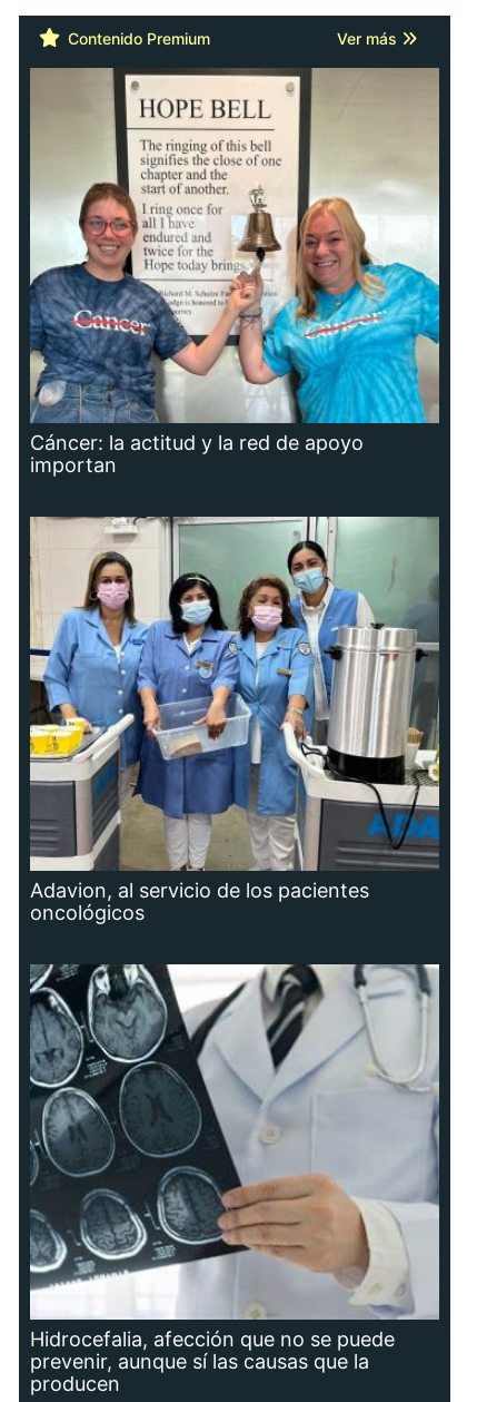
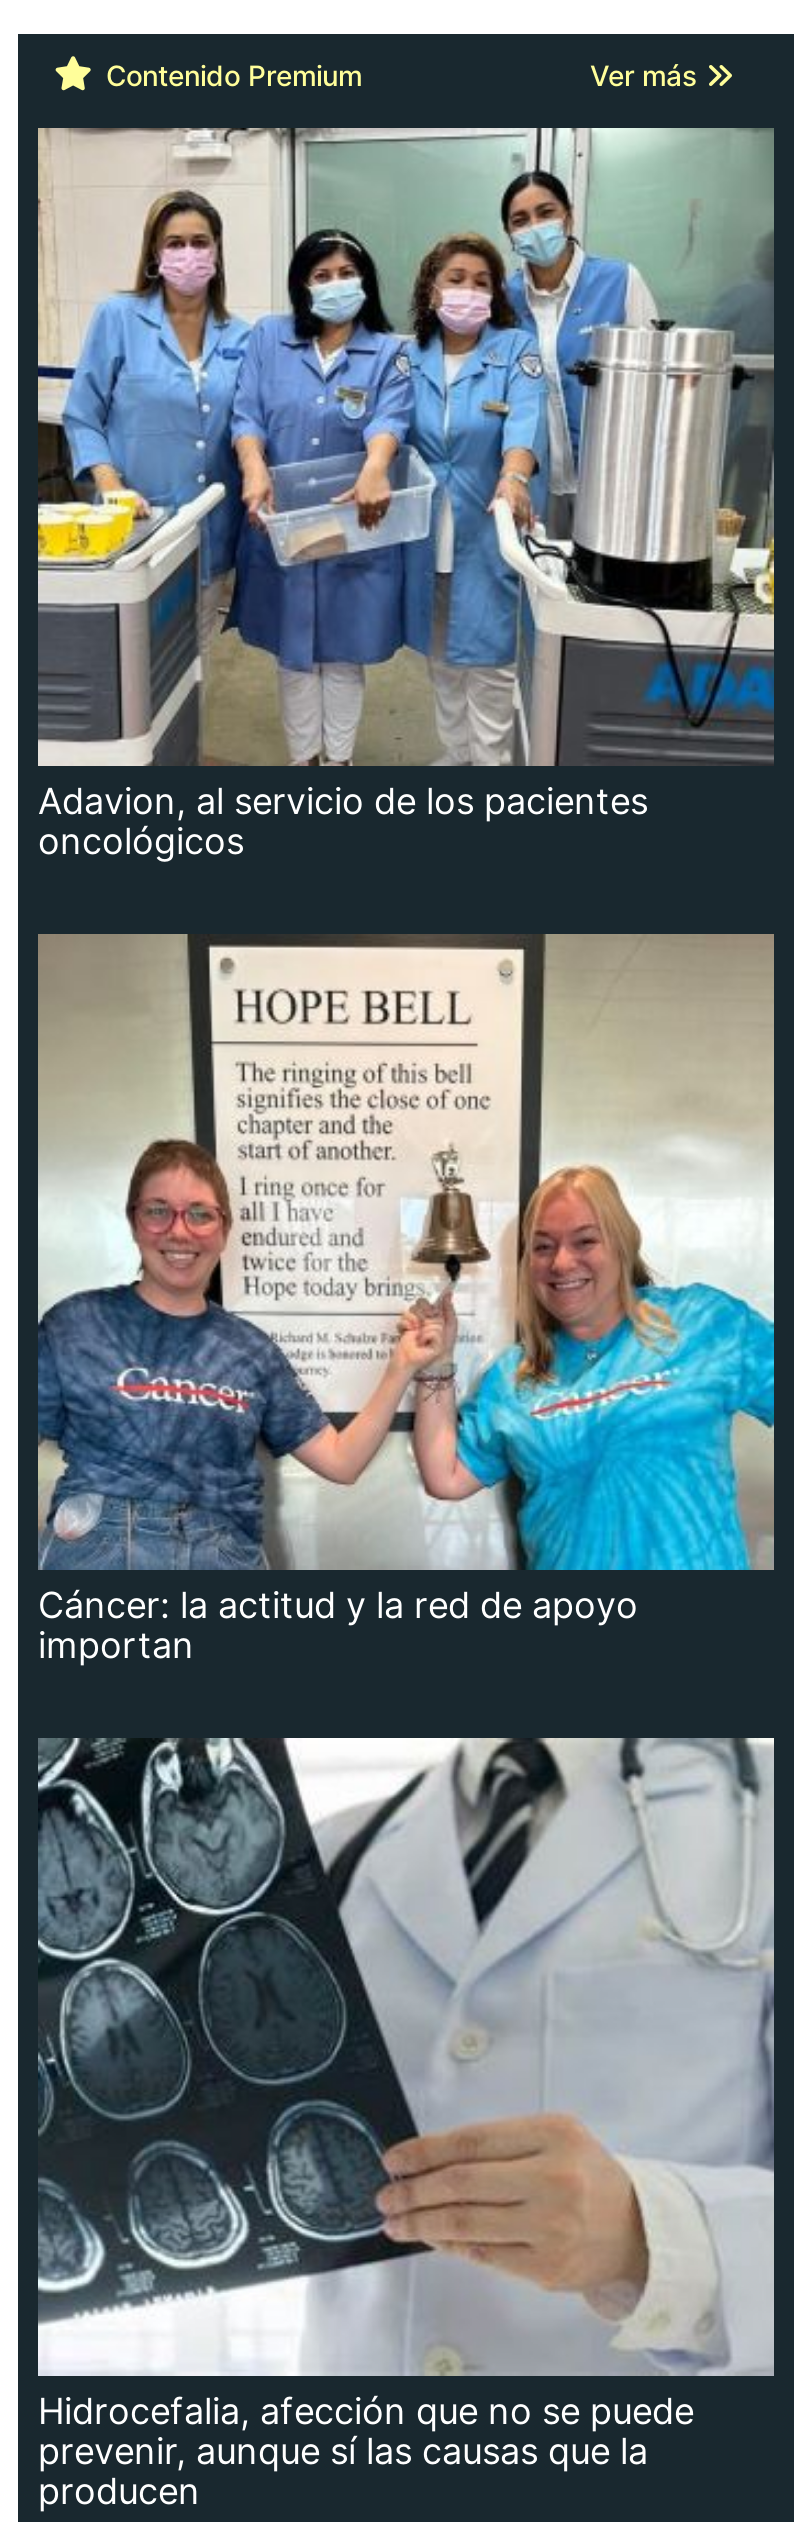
moved down: [image] | Cáncer: la actitud y la red de apoyo | importan

moved up: [image] | Adavion, al servicio de los pacientes | oncológicos
